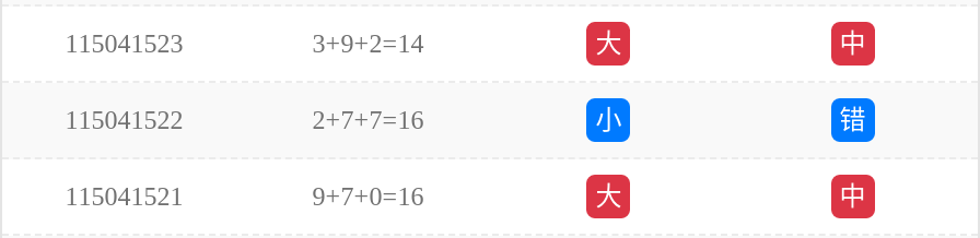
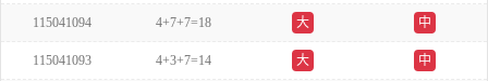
- 115041523
+ 115041094

- 3+9+2=14
+ 4+7+7=18

- 115041522
- 2+7+7=16
- 小
- 错
- 115041521
- 9+7+0=16
+ 115041093
+ 4+3+7=14
